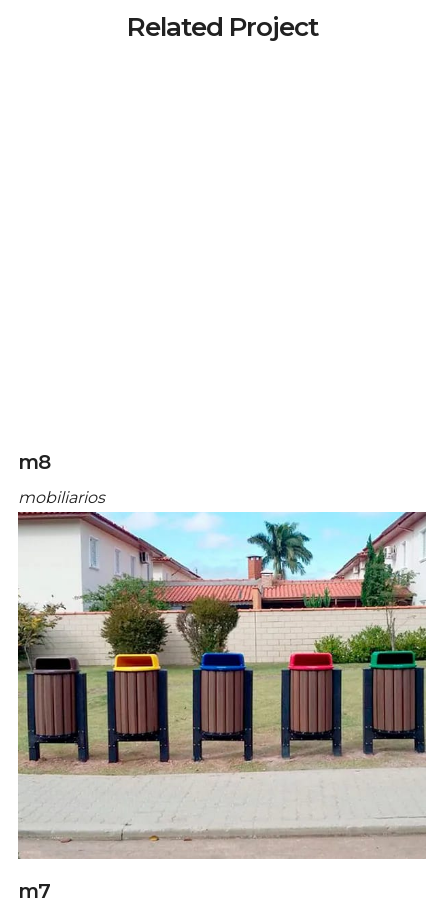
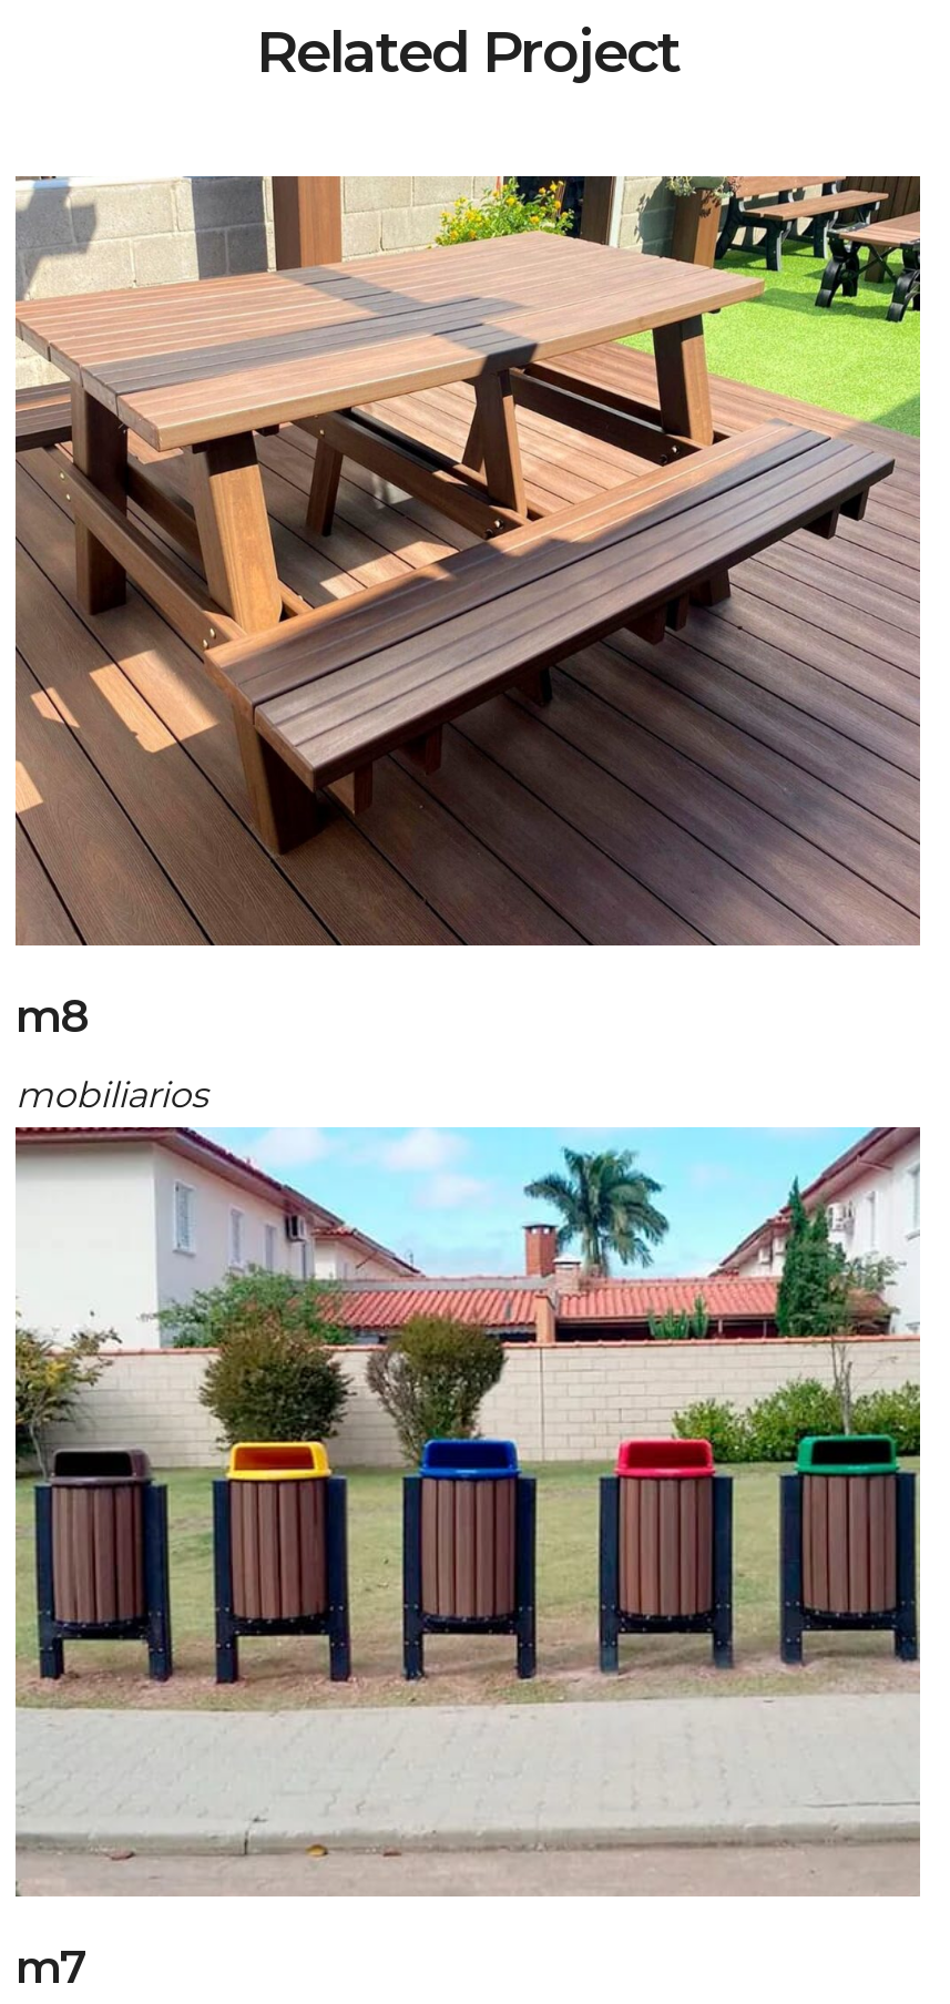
+ [image]
